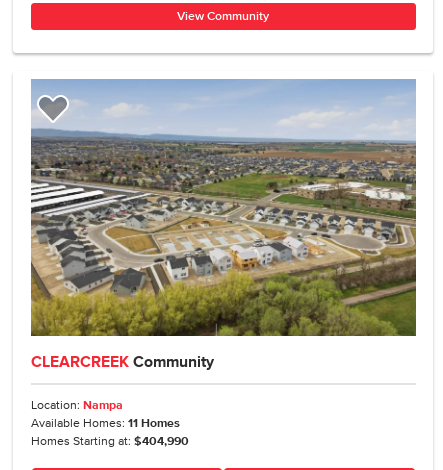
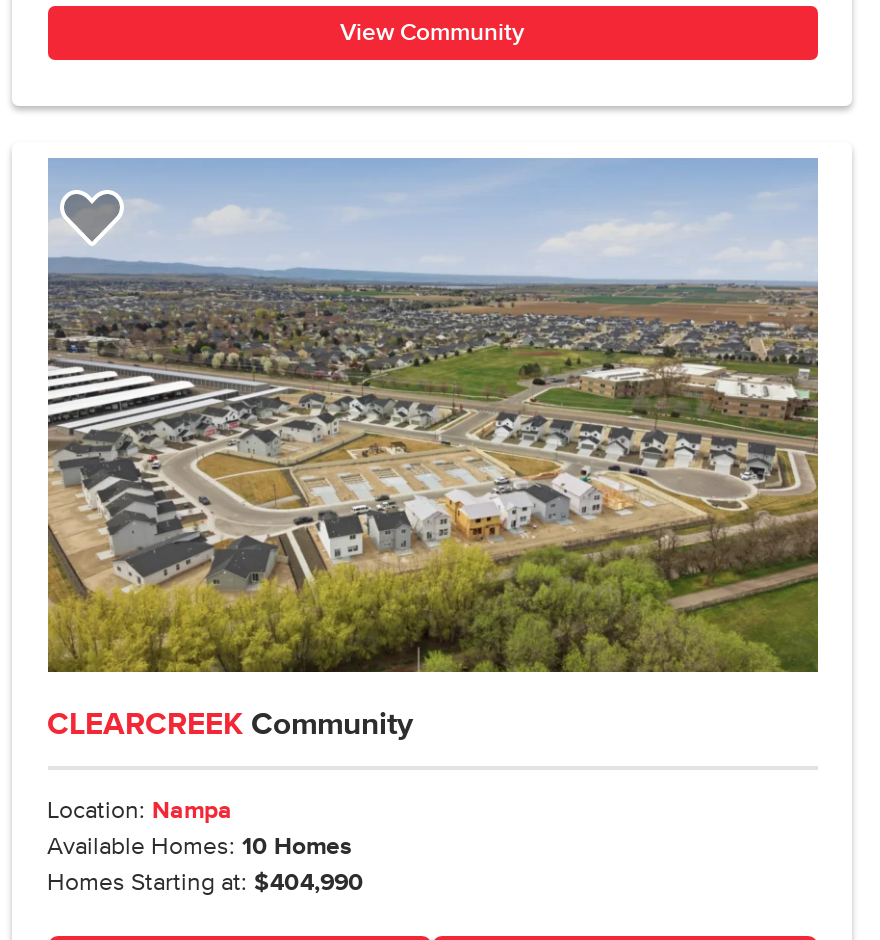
- Available Homes: 11 Homes
+ Available Homes: 10 Homes
